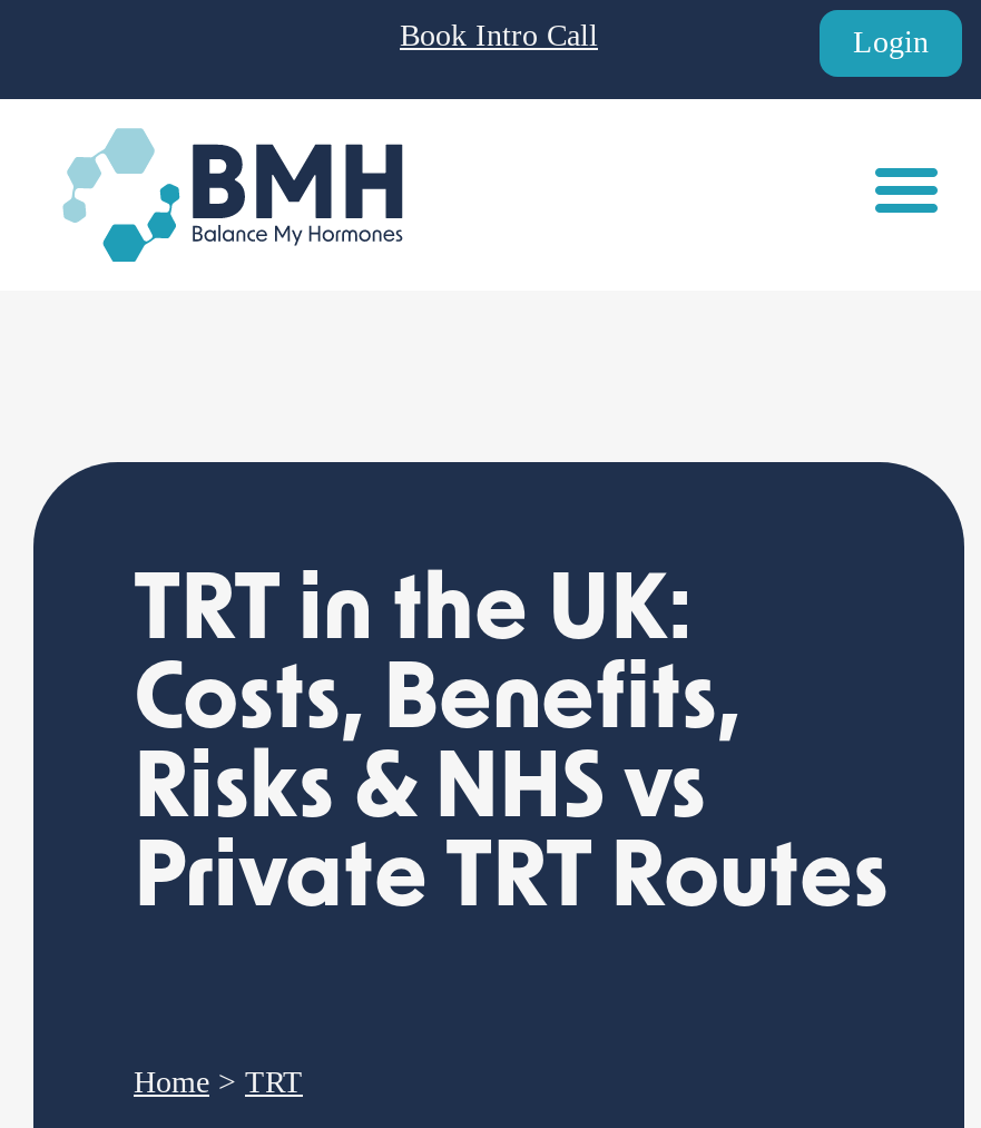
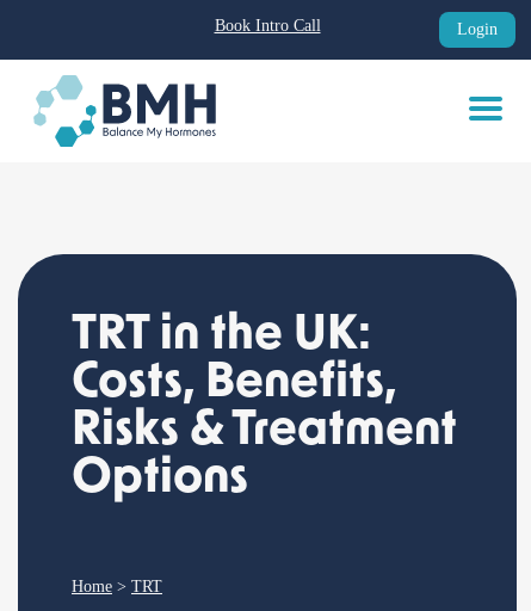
- Risks & NHS vs
- Private TRT Routes
+ Risks & Treatment
+ Options
